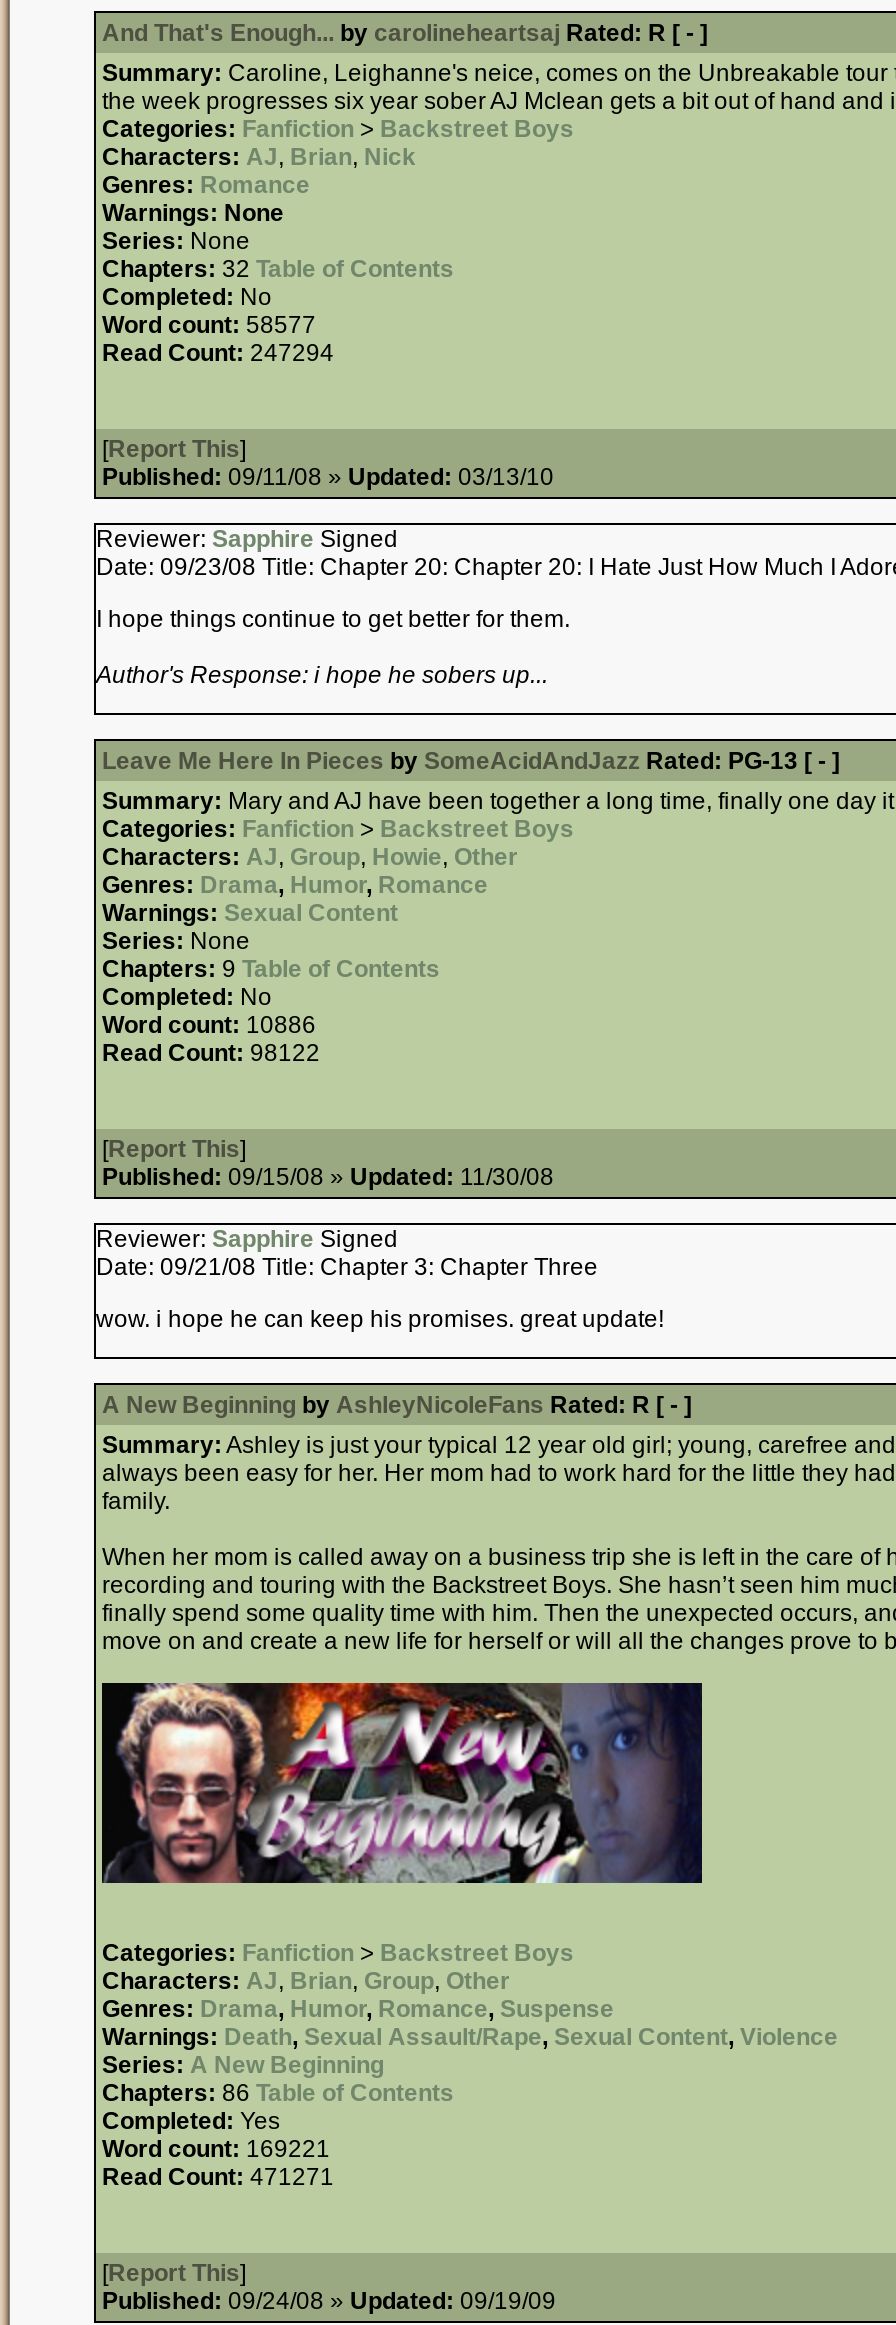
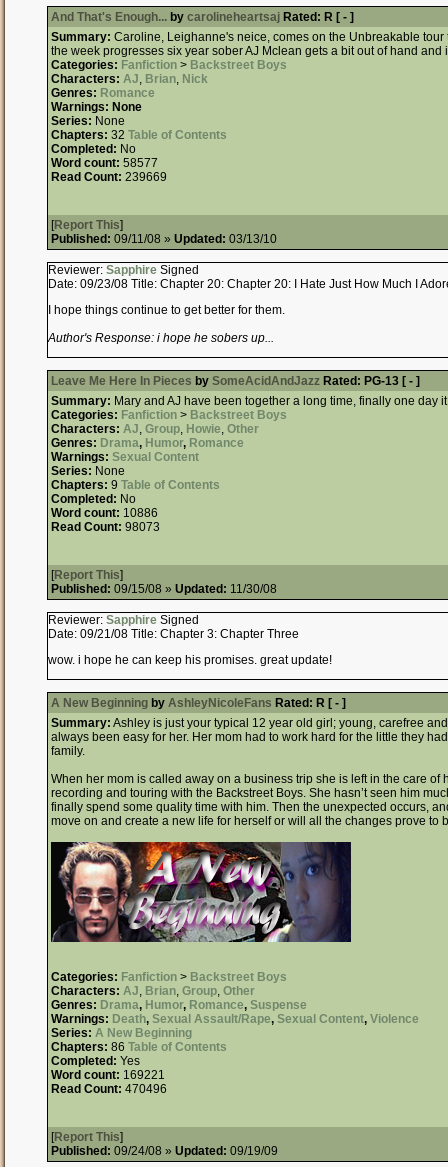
- Read Count: 247294
+ Read Count: 239669

- Read Count: 98122
+ Read Count: 98073

- Read Count: 471271
+ Read Count: 470496
